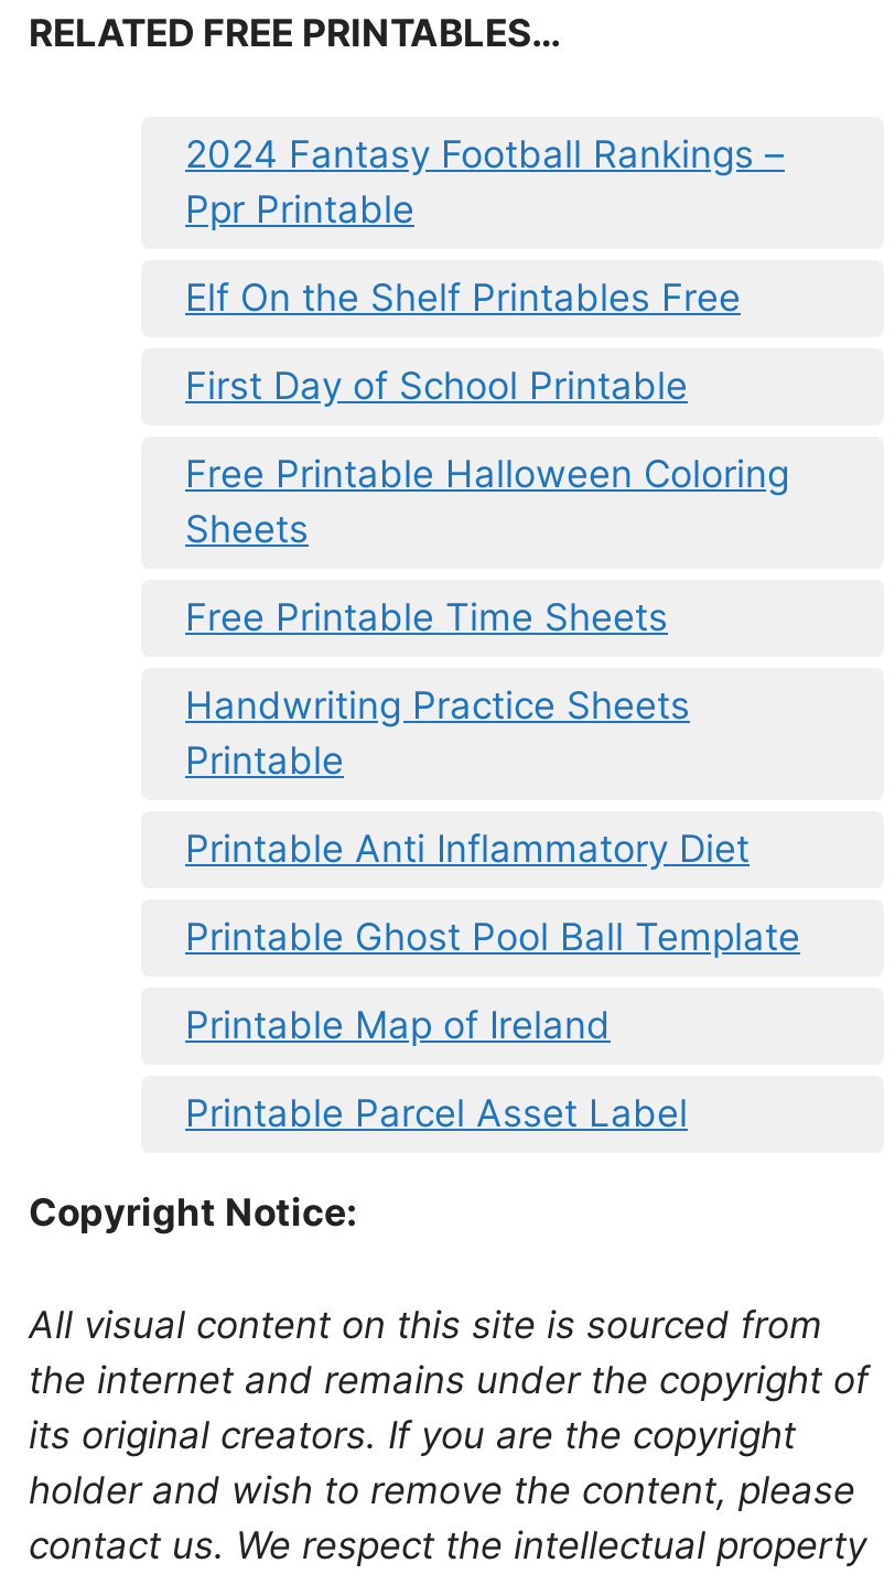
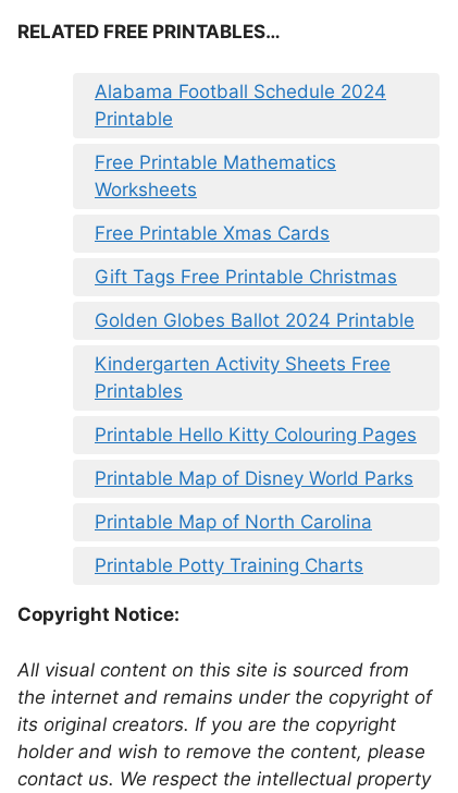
- 2024 Fantasy Football Rankings –
- Ppr Printable
- Elf On the Shelf Printables Free
- First Day of School Printable
- Free Printable Halloween Coloring
- Sheets
- Free Printable Time Sheets
- Handwriting Practice Sheets
+ Alabama Football Schedule 2024

moved up: Printable

- Printable Anti Inflammatory Diet
- Printable Ghost Pool Ball Template
- Printable Map of Ireland
- Printable Parcel Asset Label
+ Free Printable Mathematics
+ Worksheets
+ Free Printable Xmas Cards
+ Gift Tags Free Printable Christmas
+ Golden Globes Ballot 2024 Printable
+ Kindergarten Activity Sheets Free
+ Printables
+ Printable Hello Kitty Colouring Pages
+ Printable Map of Disney World Parks
+ Printable Map of North Carolina
+ Printable Potty Training Charts
